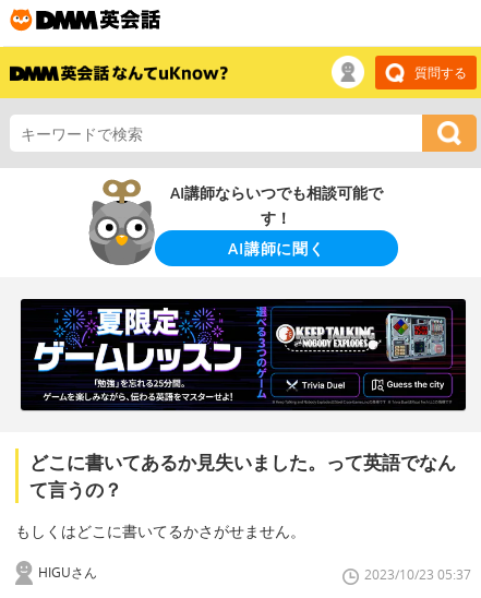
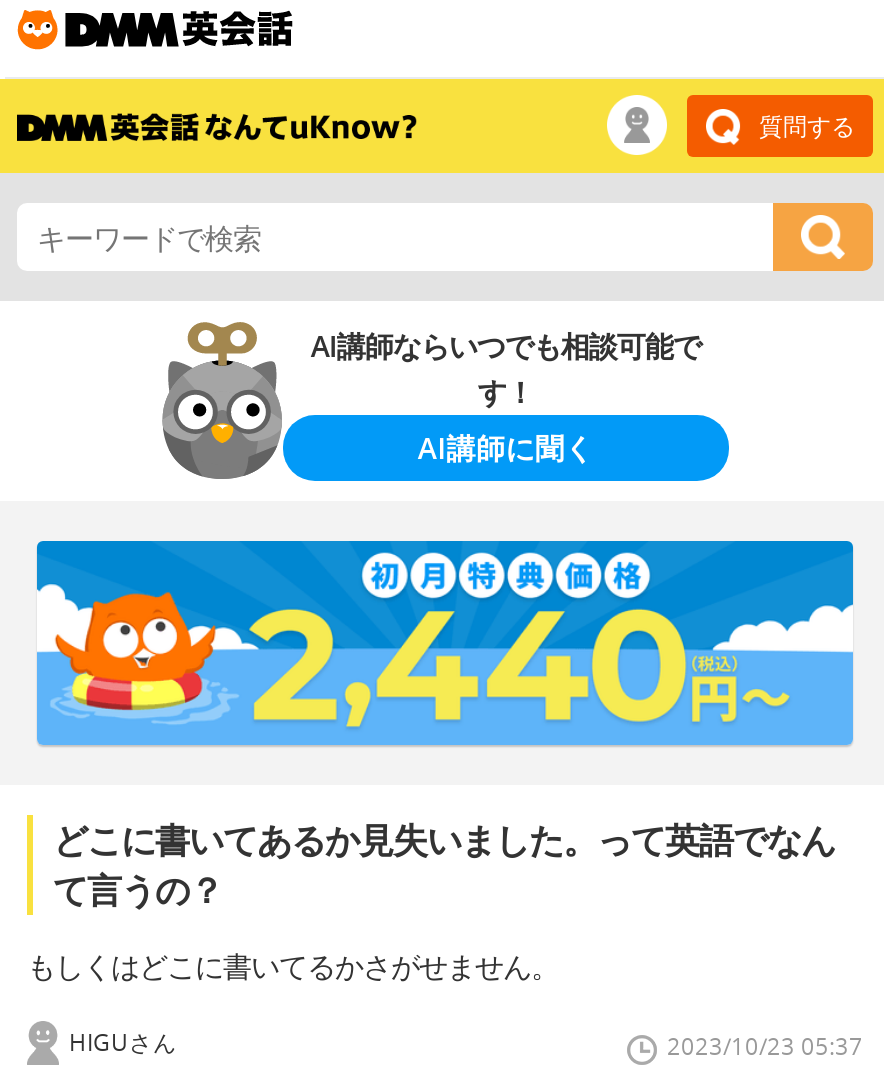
- [image]
+ [image]
